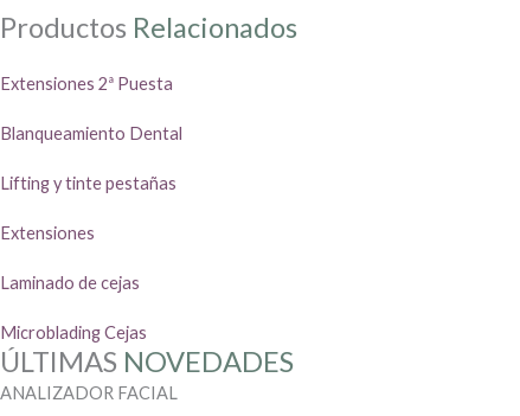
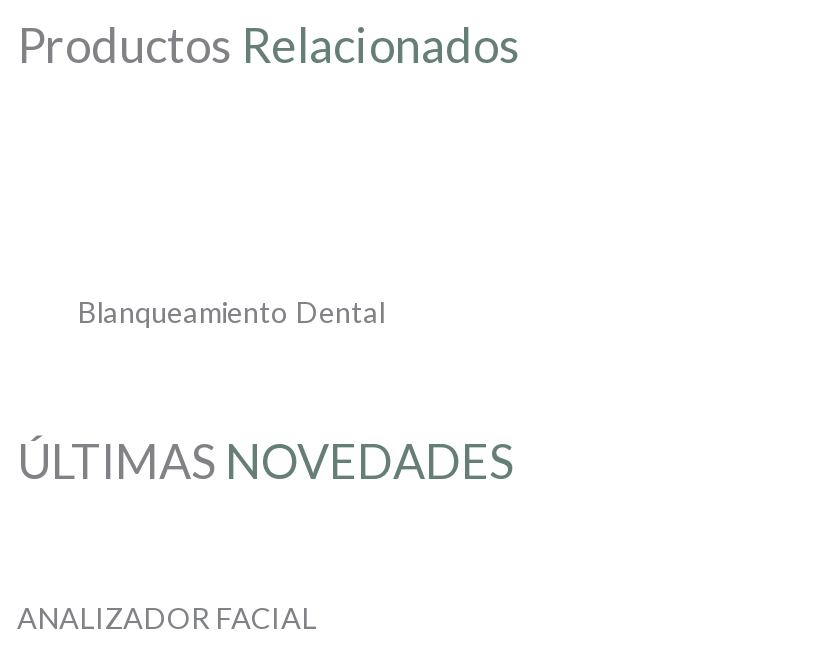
- Extensiones 2ª Puesta

moved down: Blanqueamiento Dental

- Lifting y tinte pestañas
- Extensiones
- Laminado de cejas
- Microblading Cejas

moved up: ÚLTIMAS NOVEDADES
